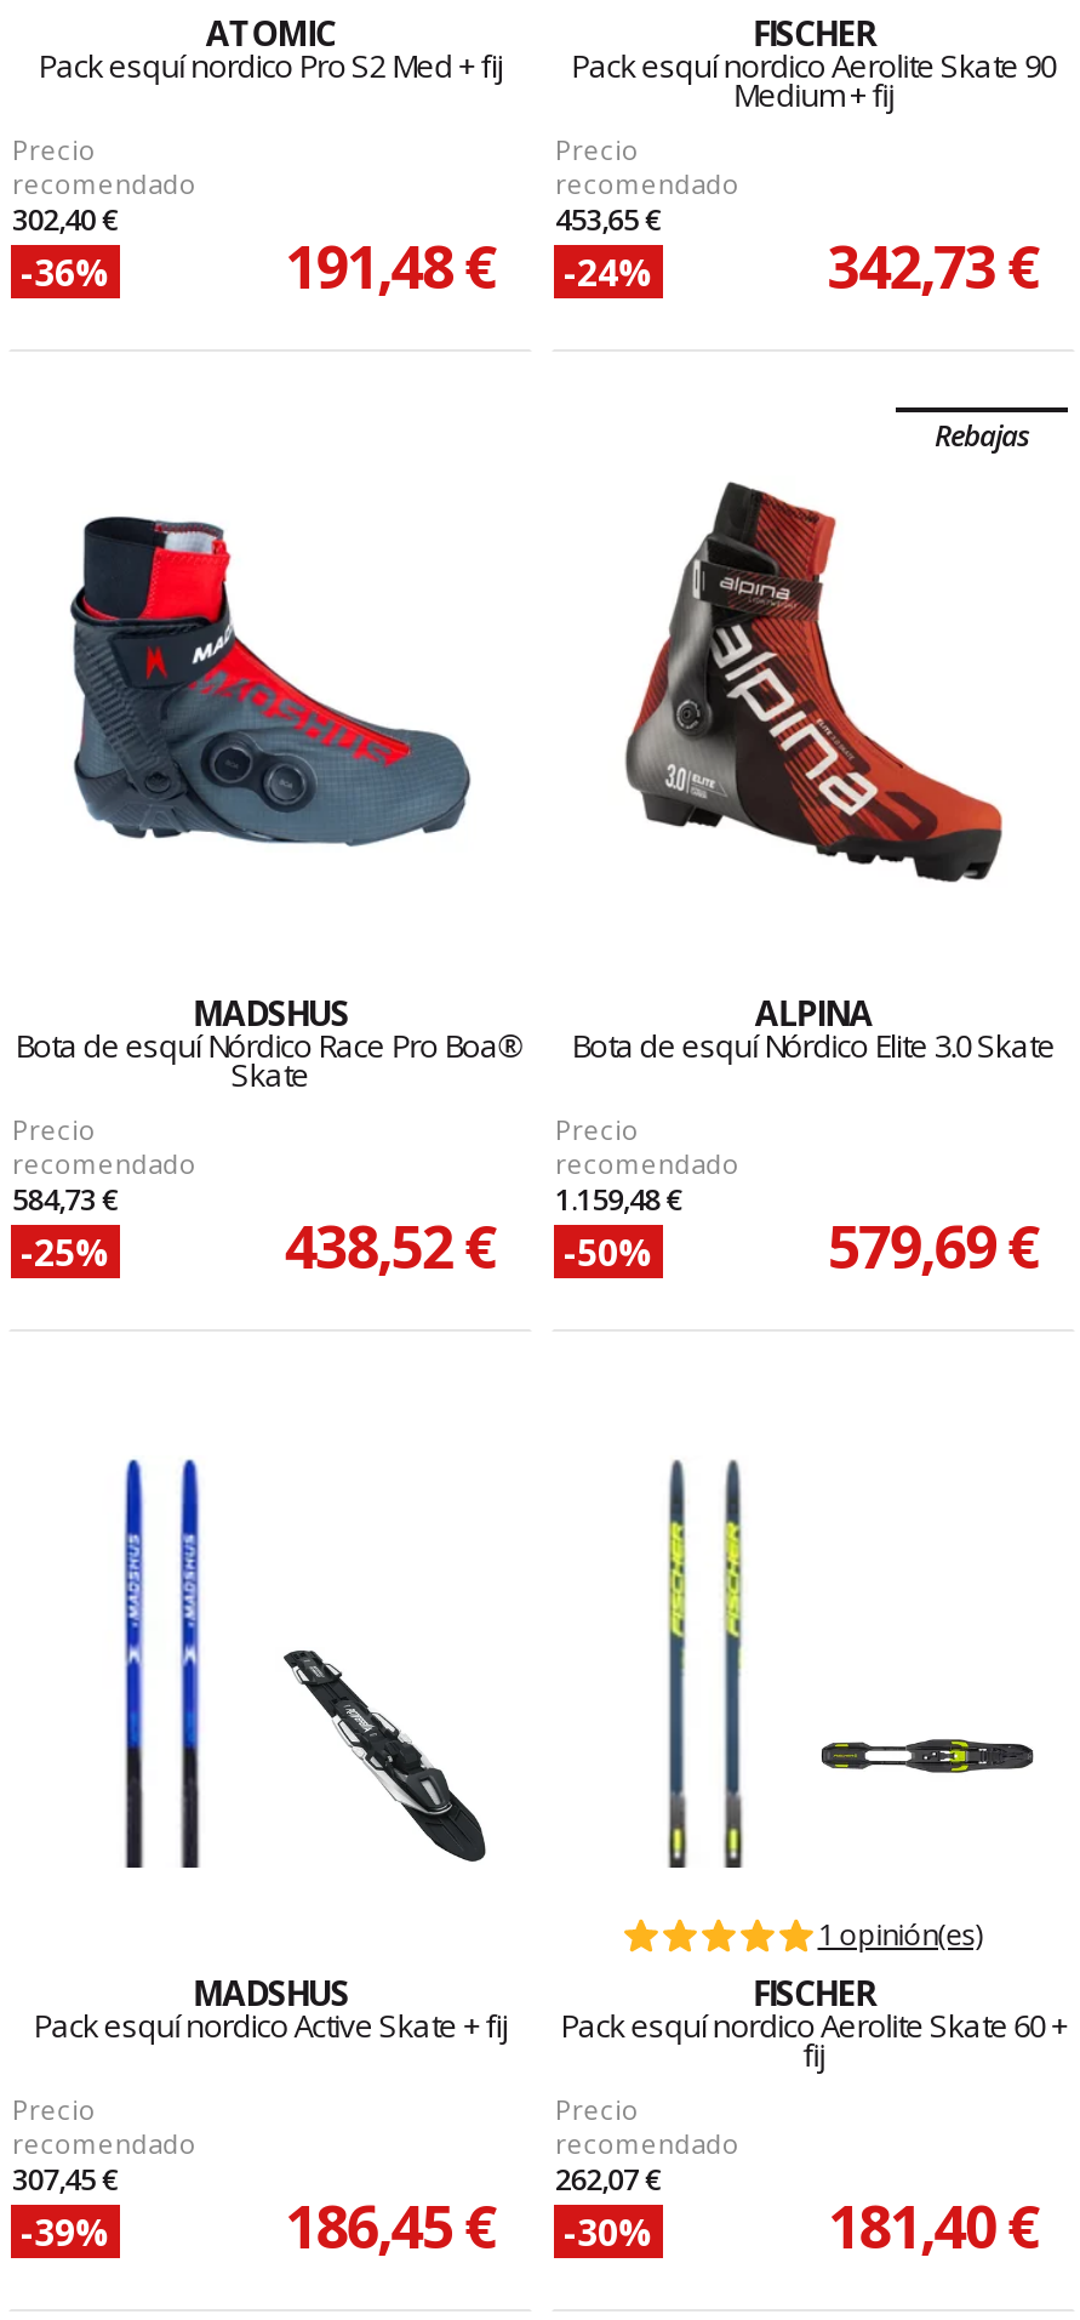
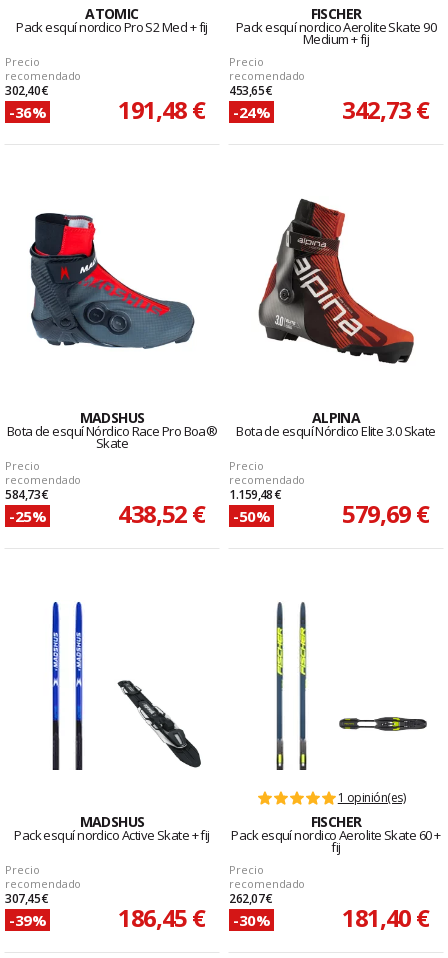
- Rebajas
